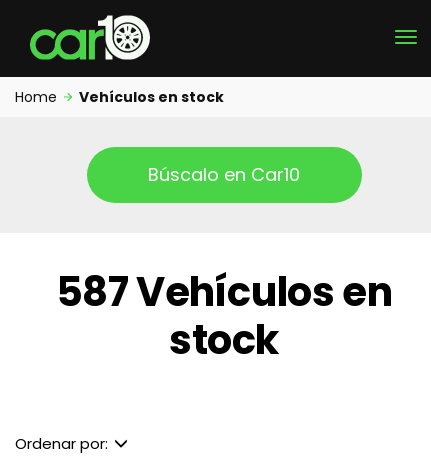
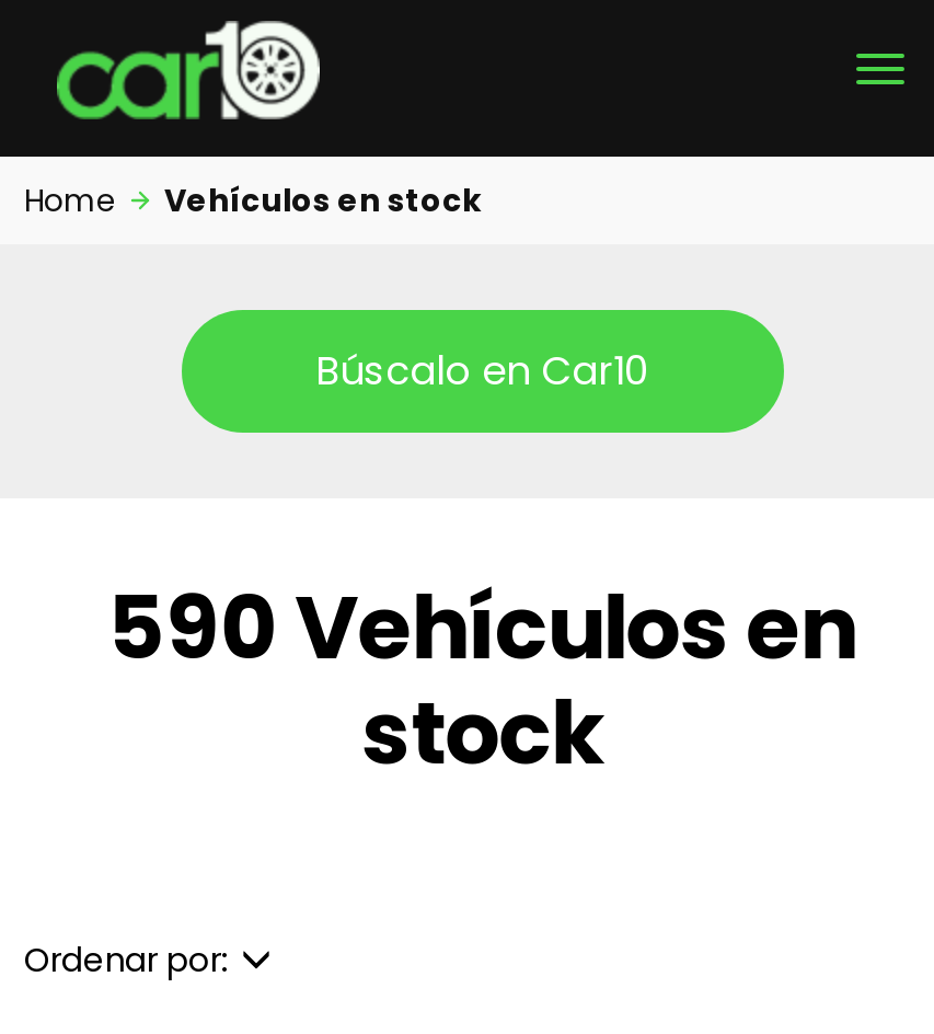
- 587 Vehículos en
+ 590 Vehículos en
